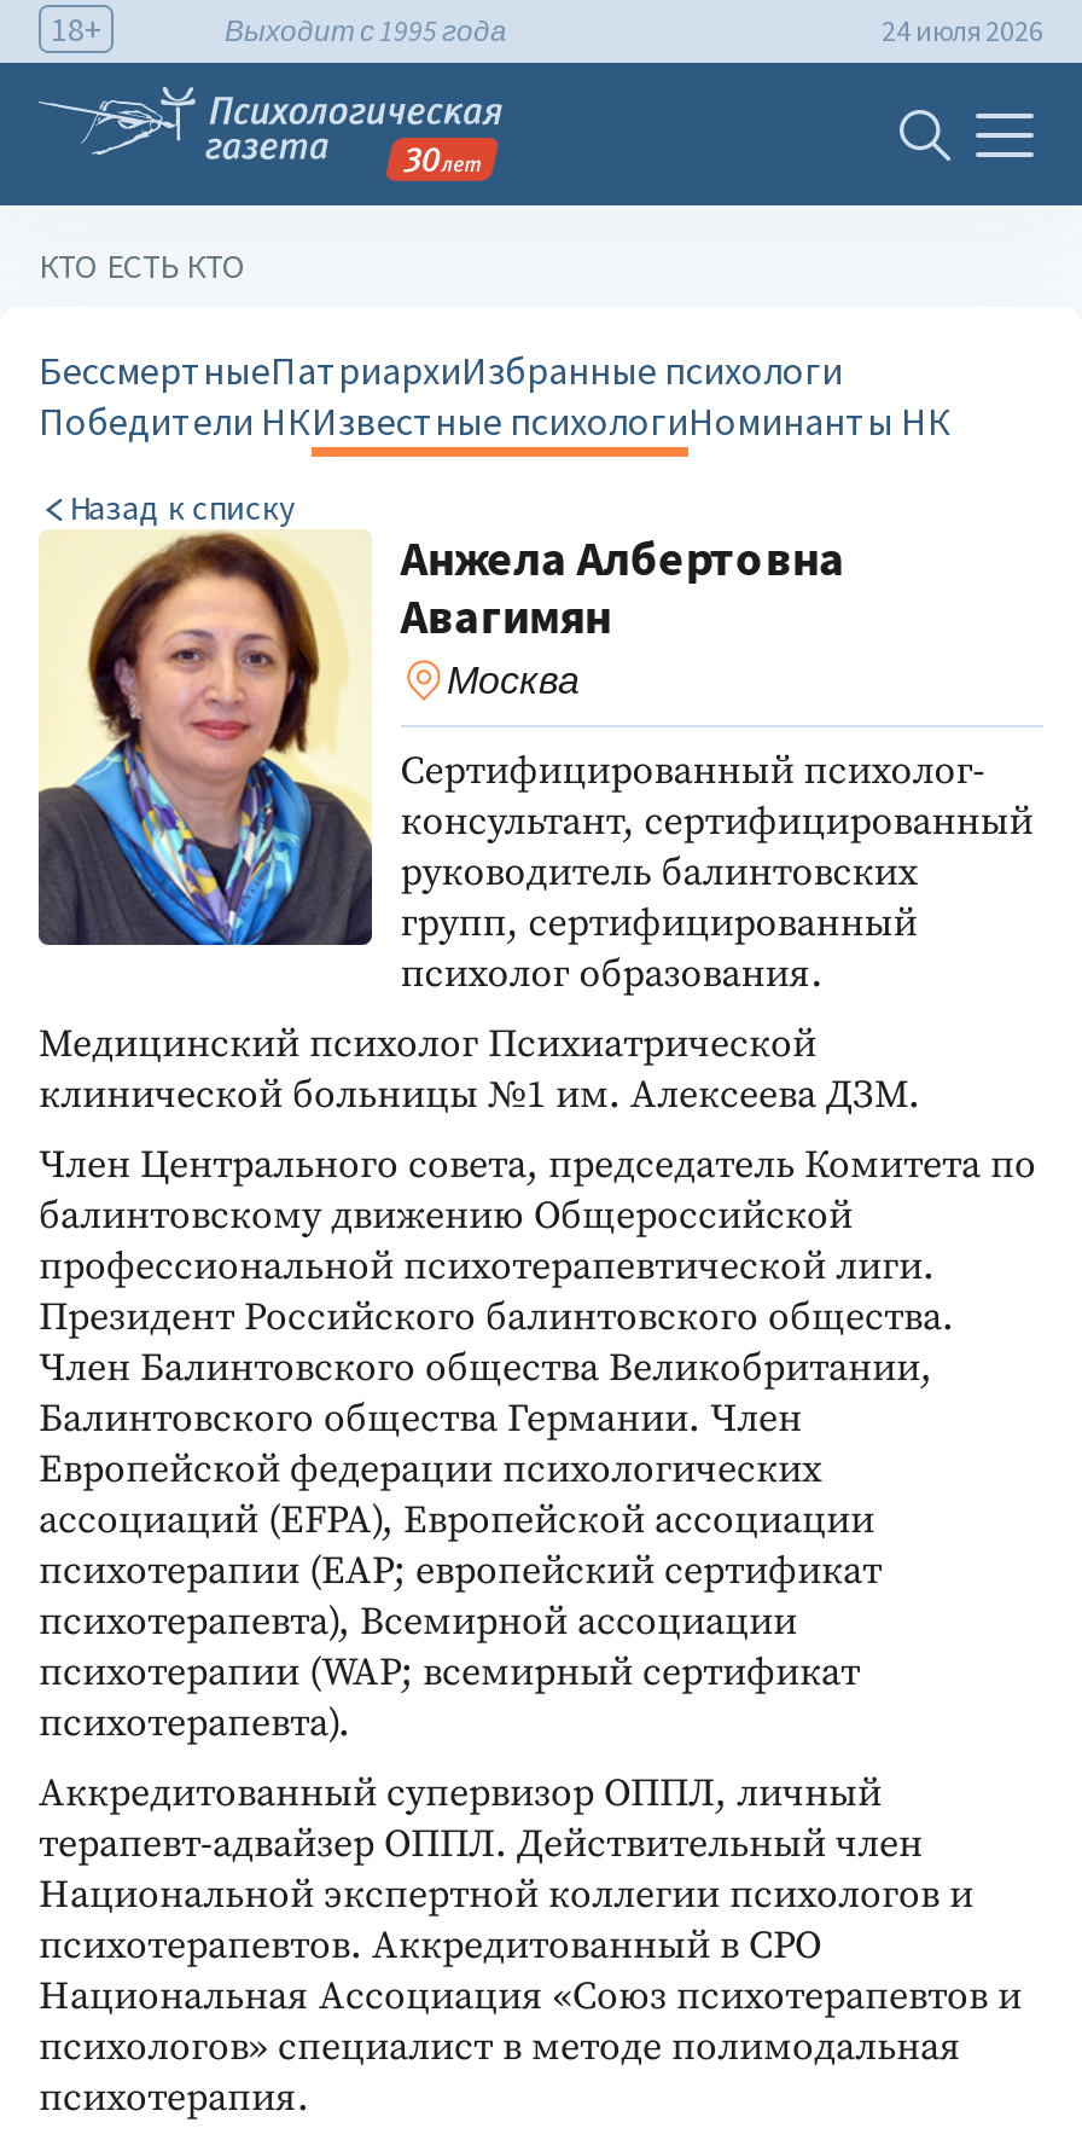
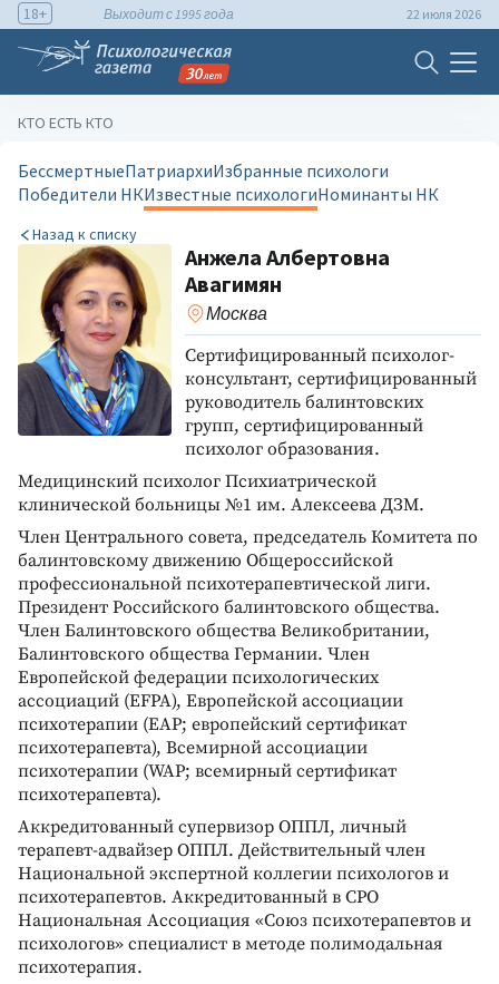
- 24 июля 2026
+ 22 июля 2026
